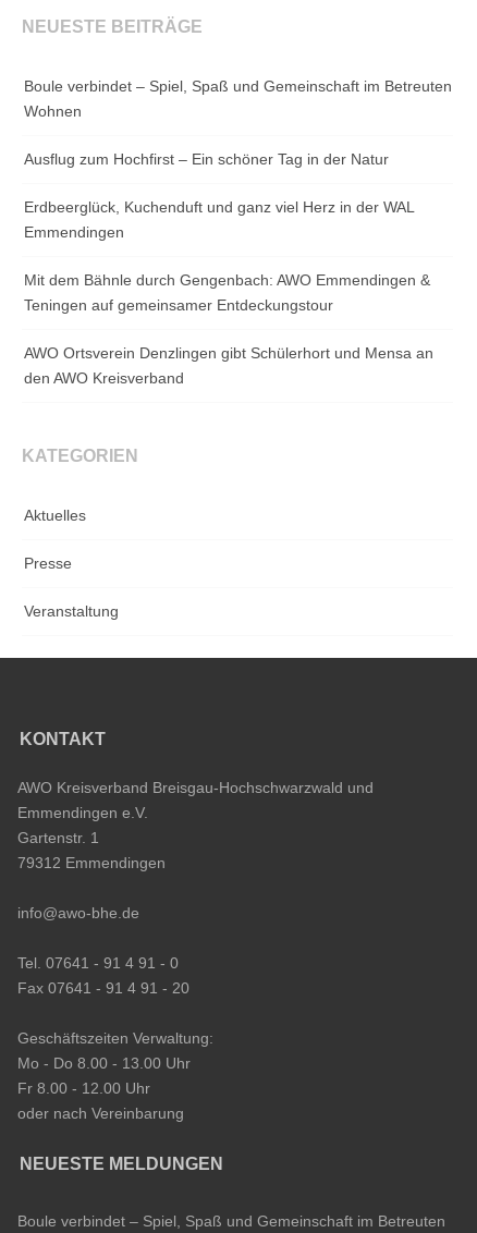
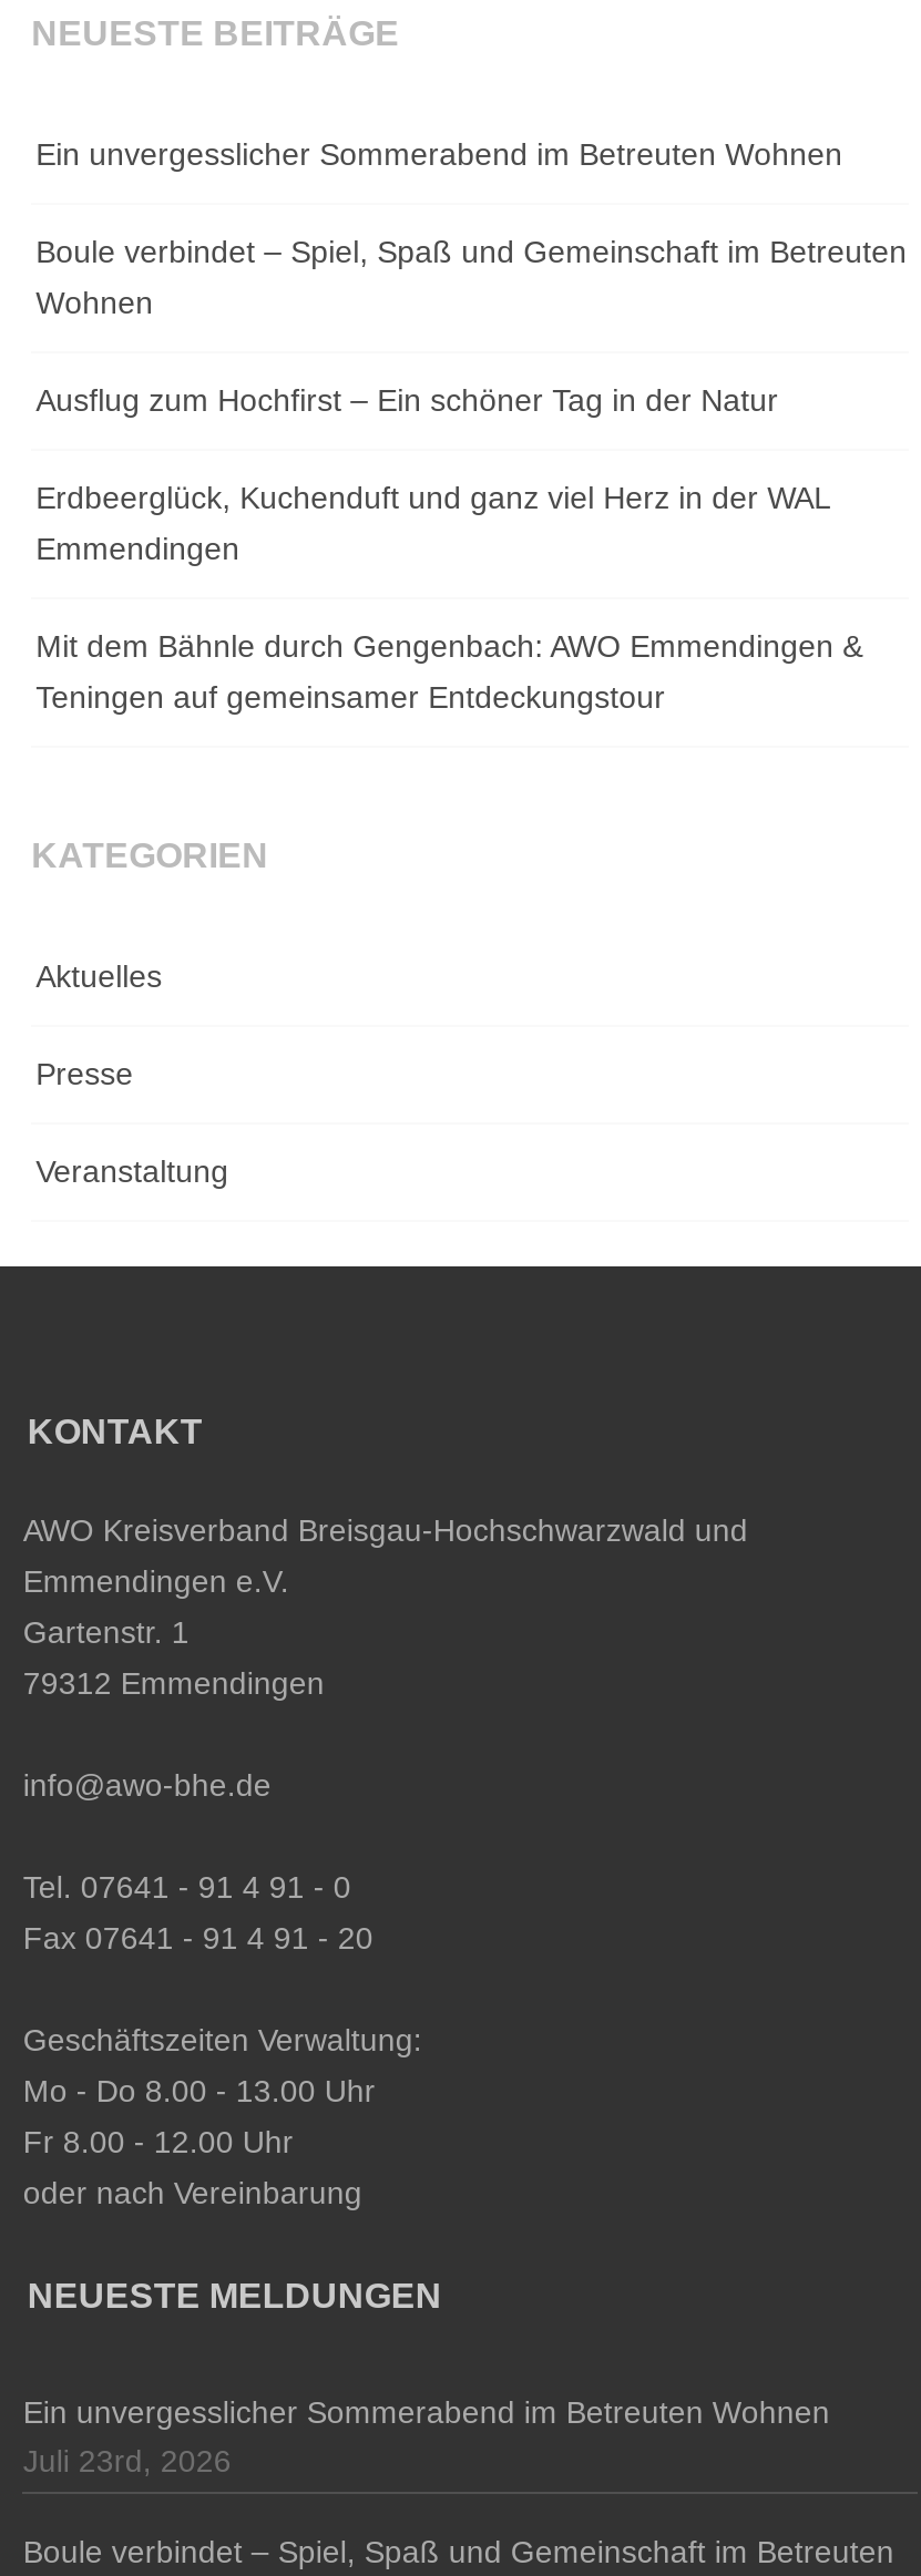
+ Ein unvergesslicher Sommerabend im Betreuten Wohnen

- AWO Ortsverein Denzlingen gibt Schülerhort und Mensa an
- den AWO Kreisverband

moved up: KATEGORIEN | Aktuelles | Presse | ... | oder nach Vereinbarung | NEUESTE MELDUNGEN

+ Ein unvergesslicher Sommerabend im Betreuten Wohnen
+ Juli 23rd, 2026
